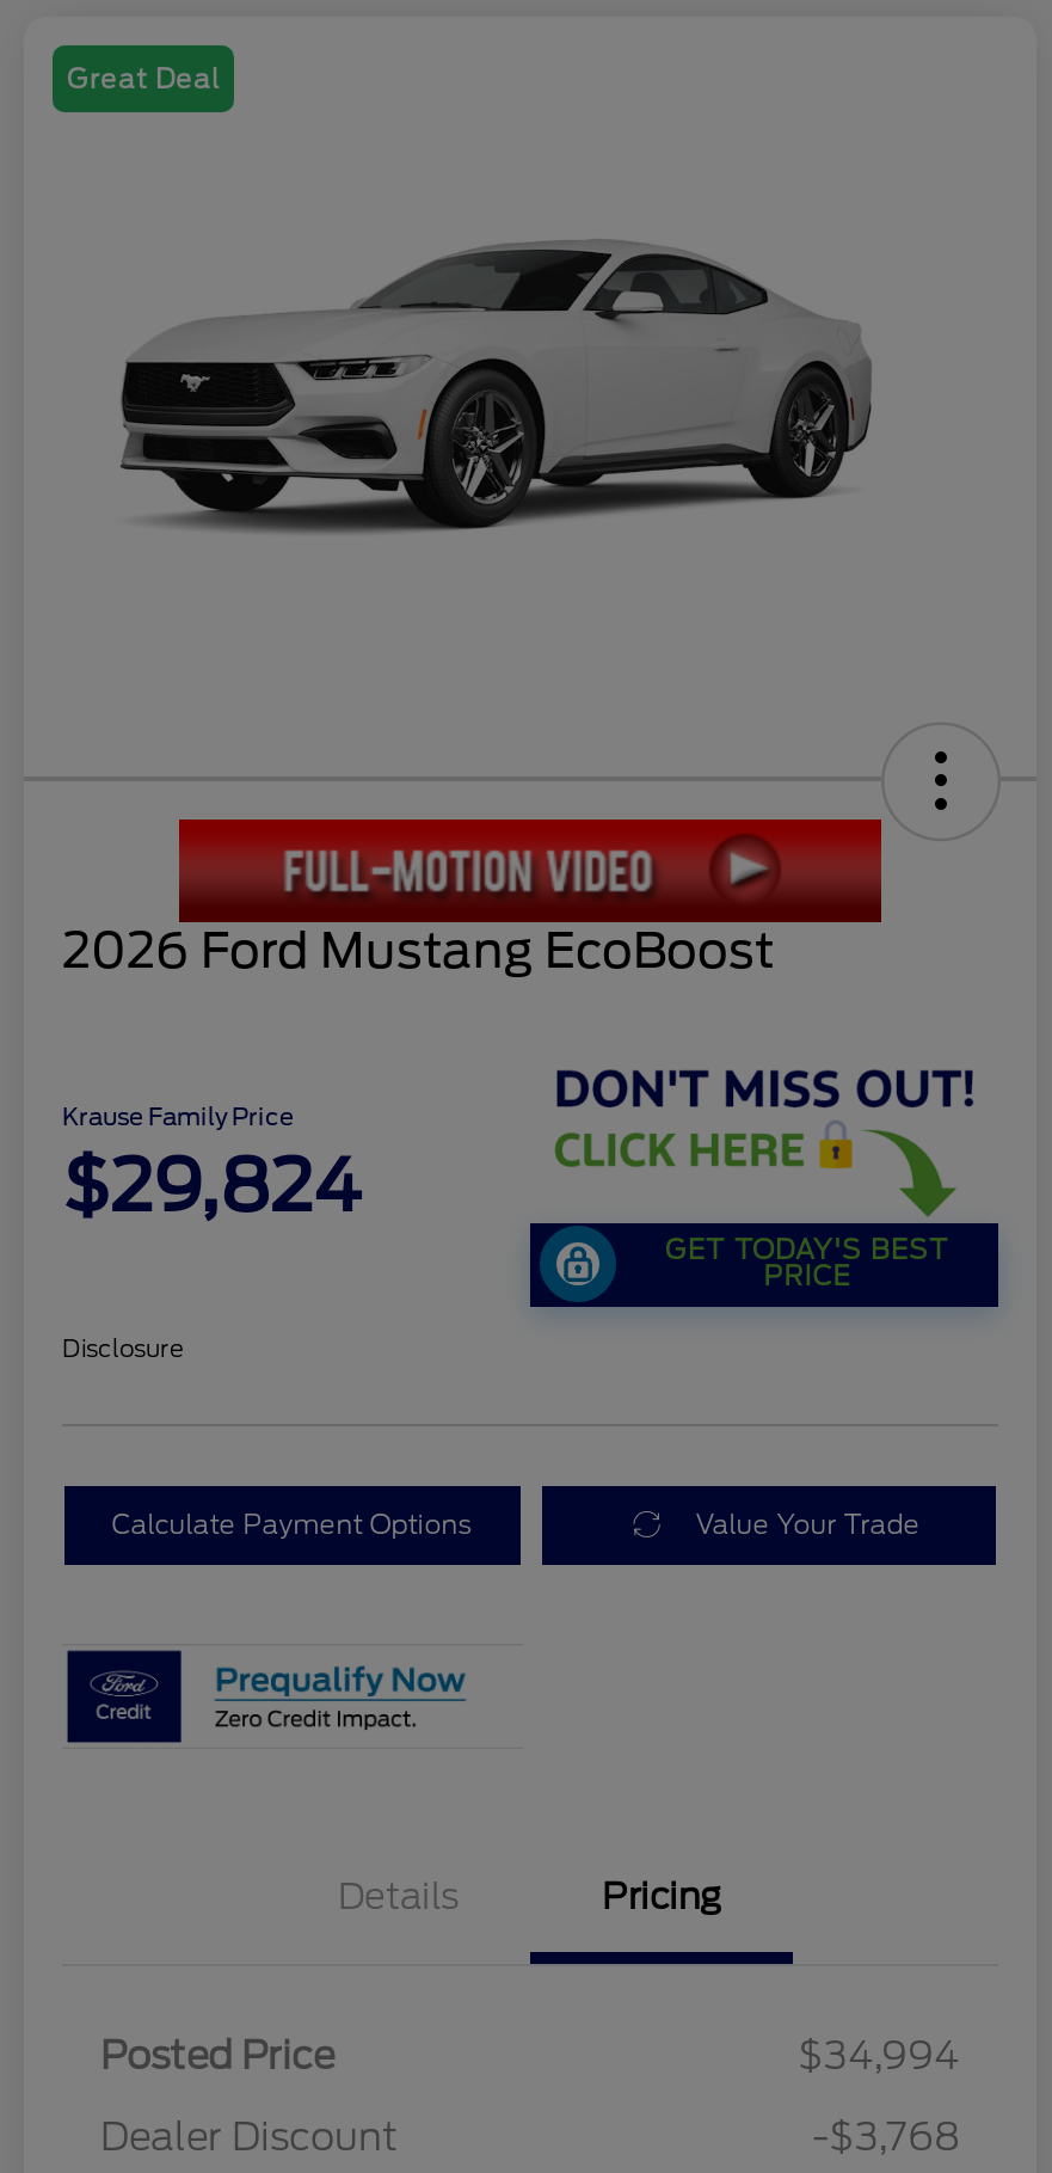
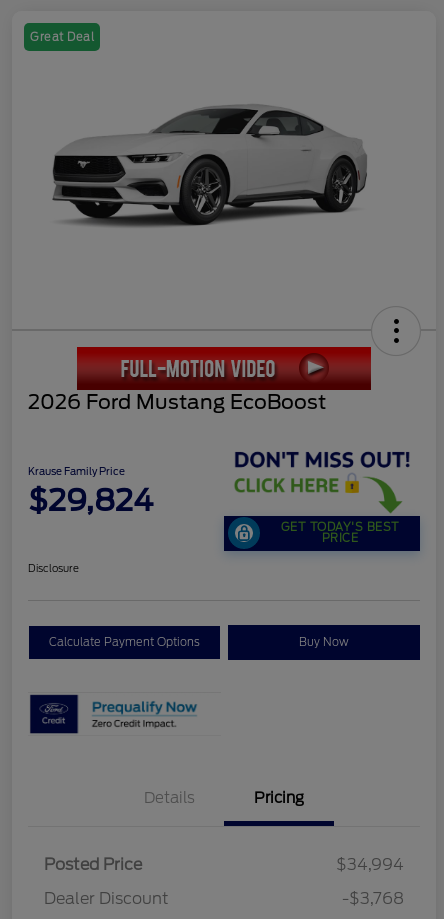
- Value Your Trade
+ Buy Now
